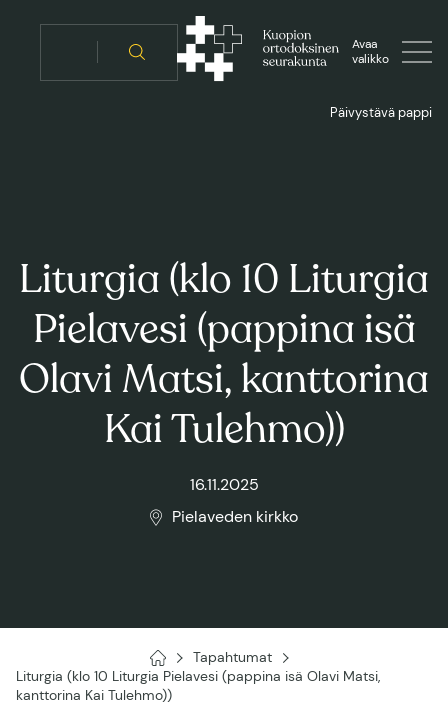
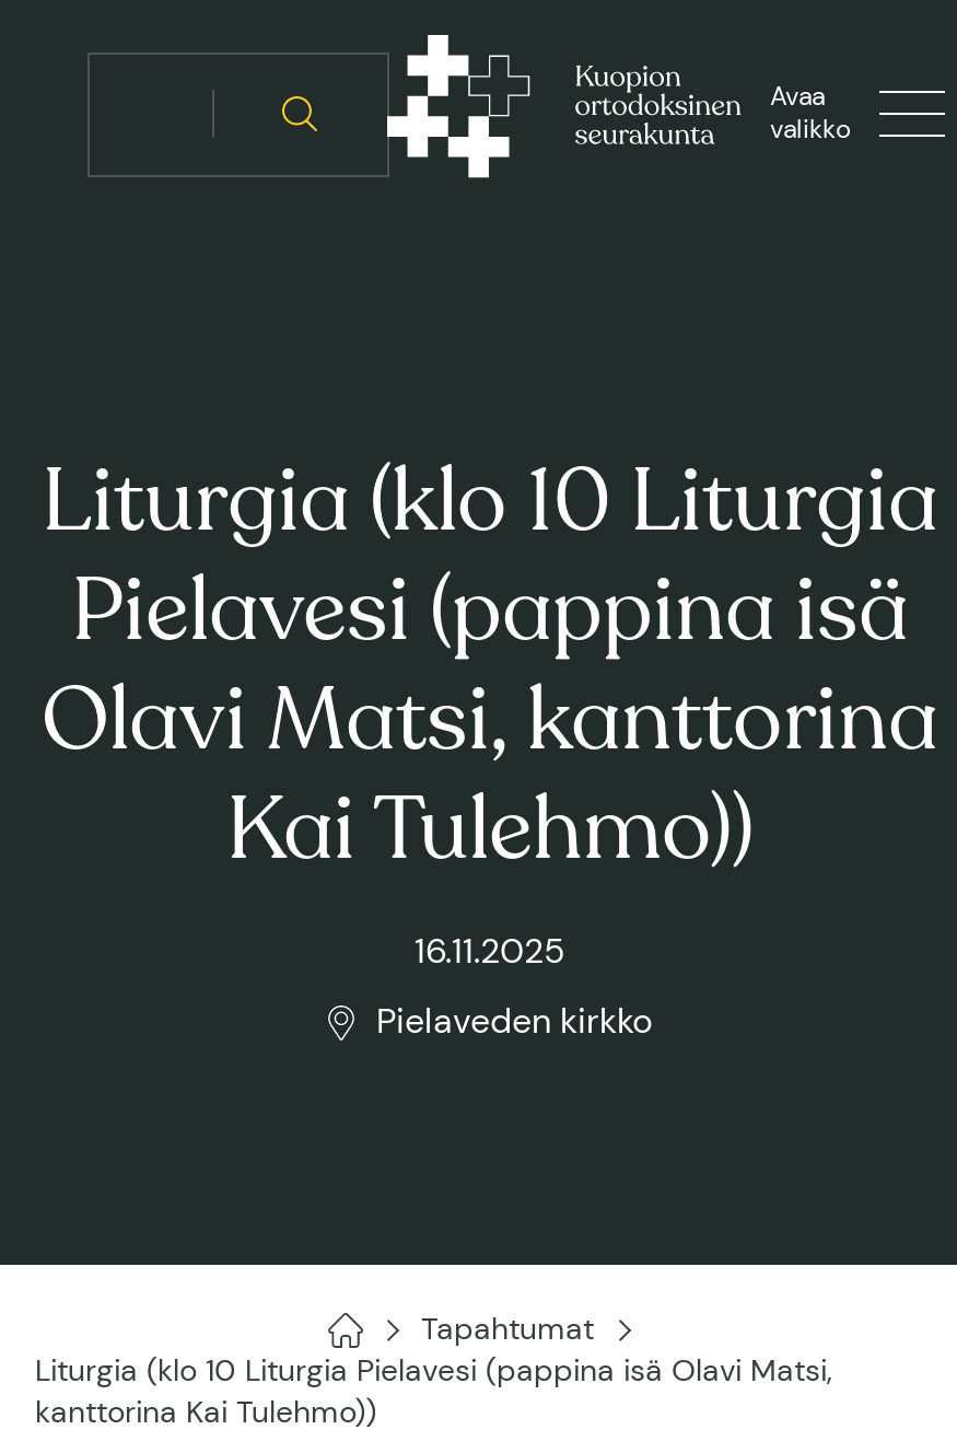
- Päivystävä pappi
